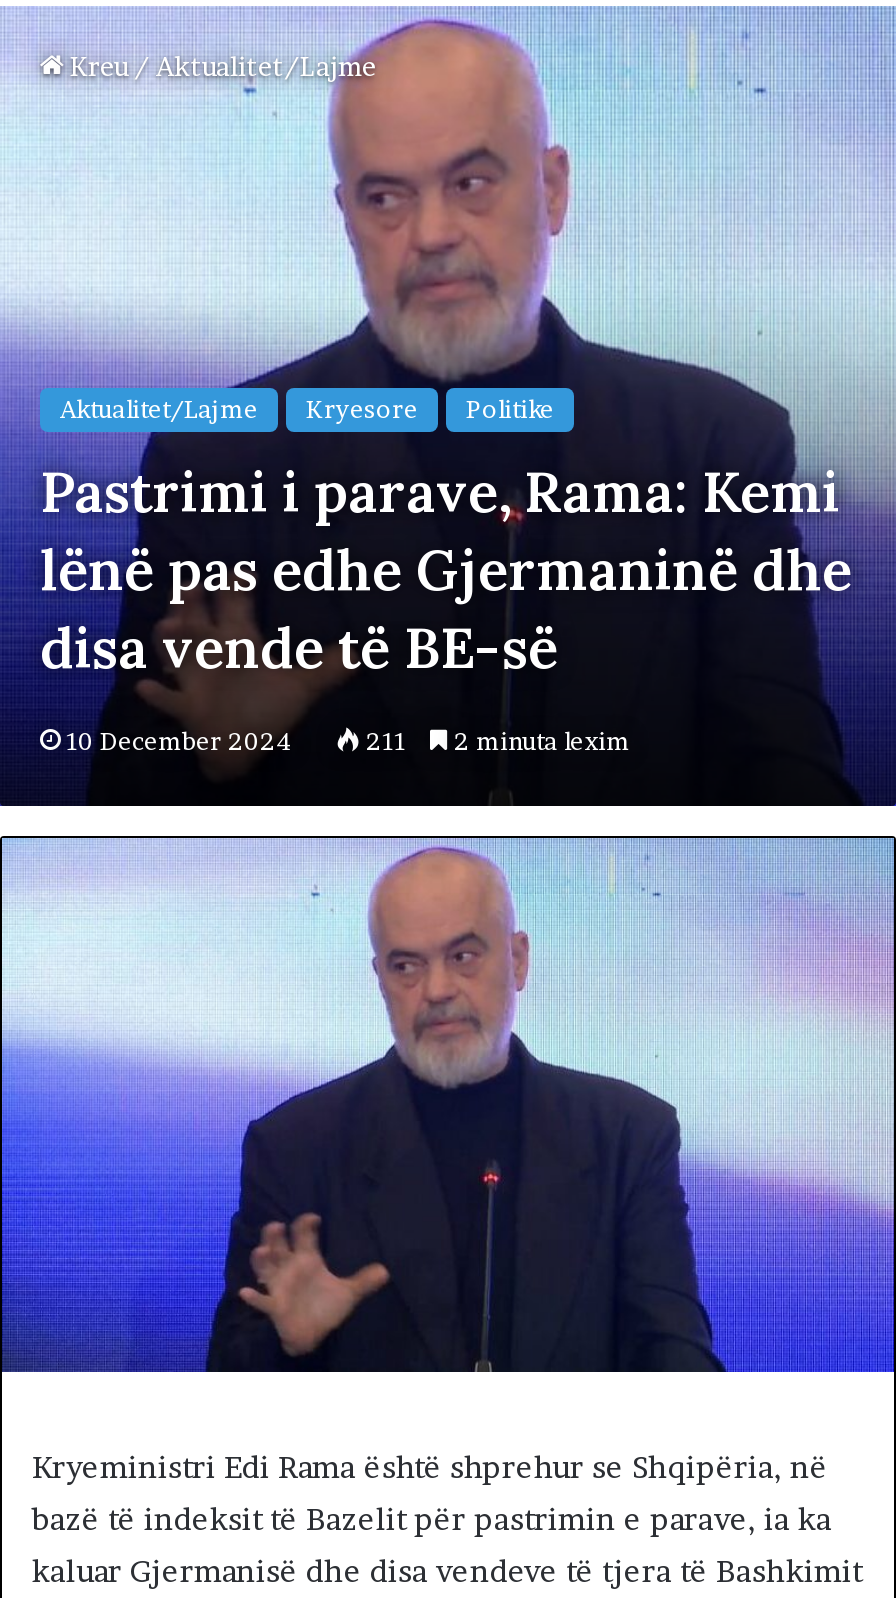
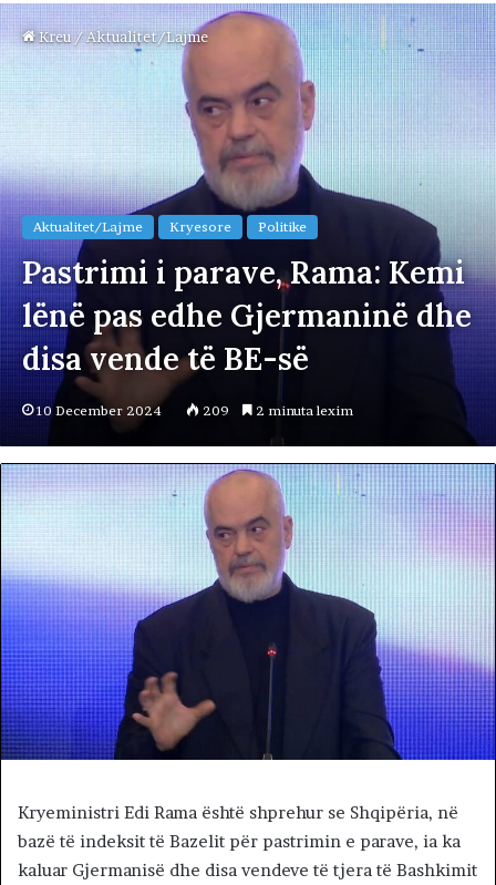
- 211 2 minuta lexim
+ 209 2 minuta lexim
